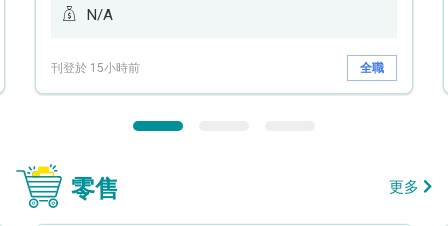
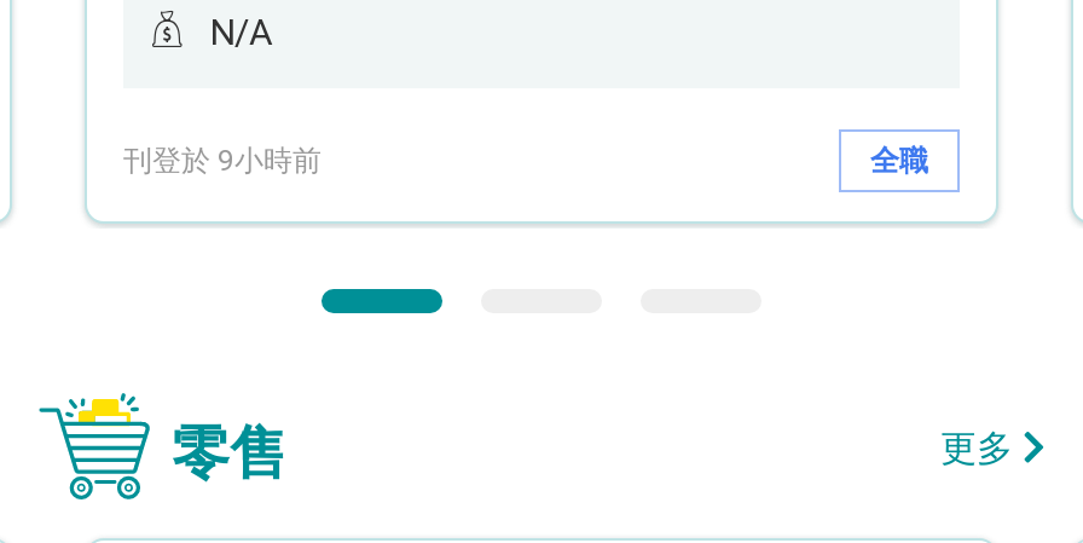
- 刊登於 15小時前
+ 刊登於 9小時前
